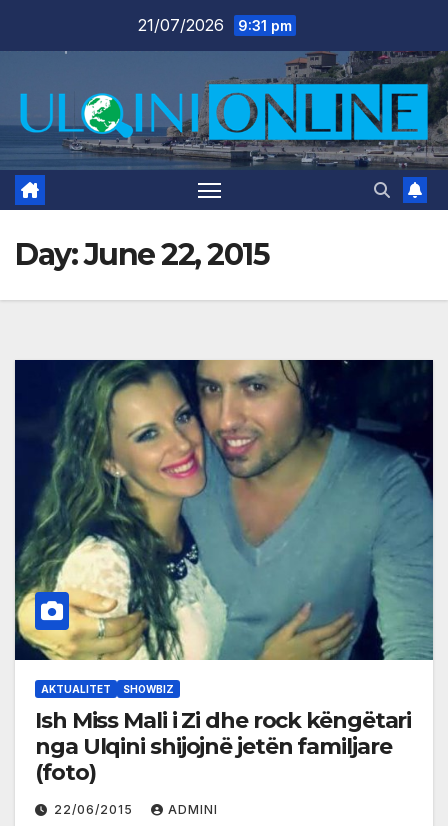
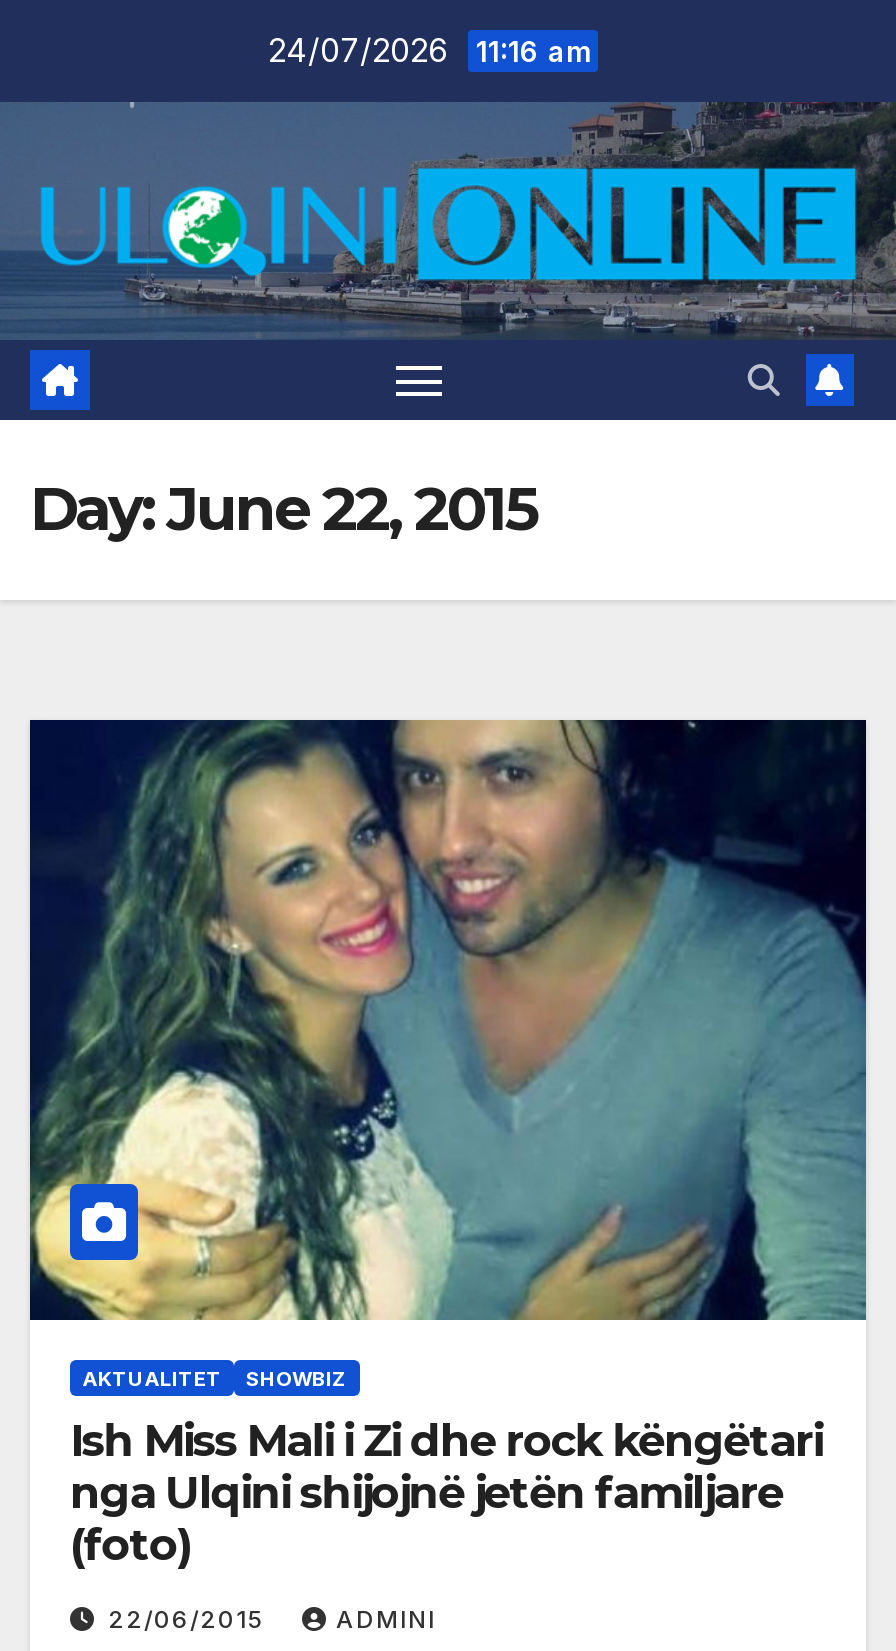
- 21/07/2026 9:31 pm
+ 24/07/2026 11:16 am
